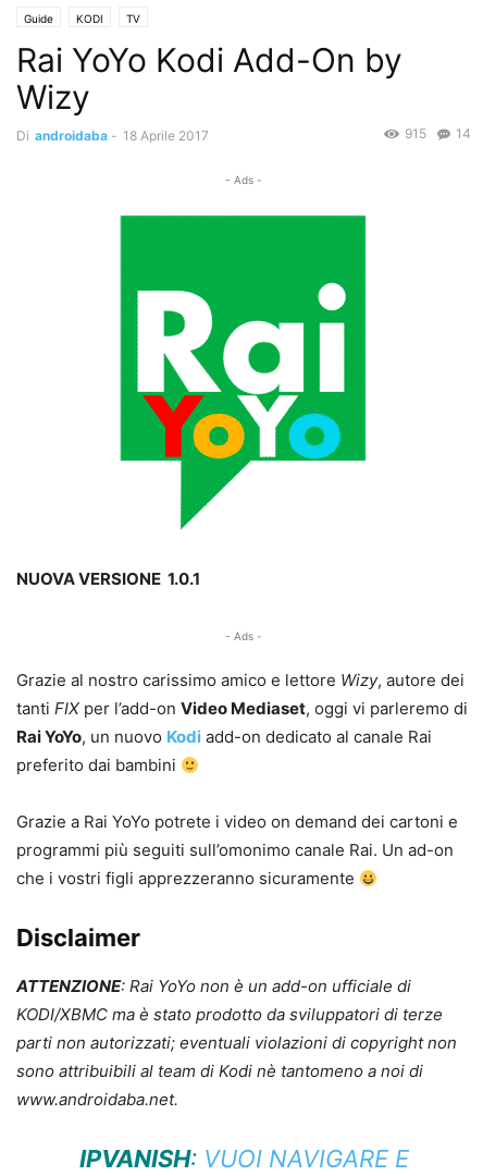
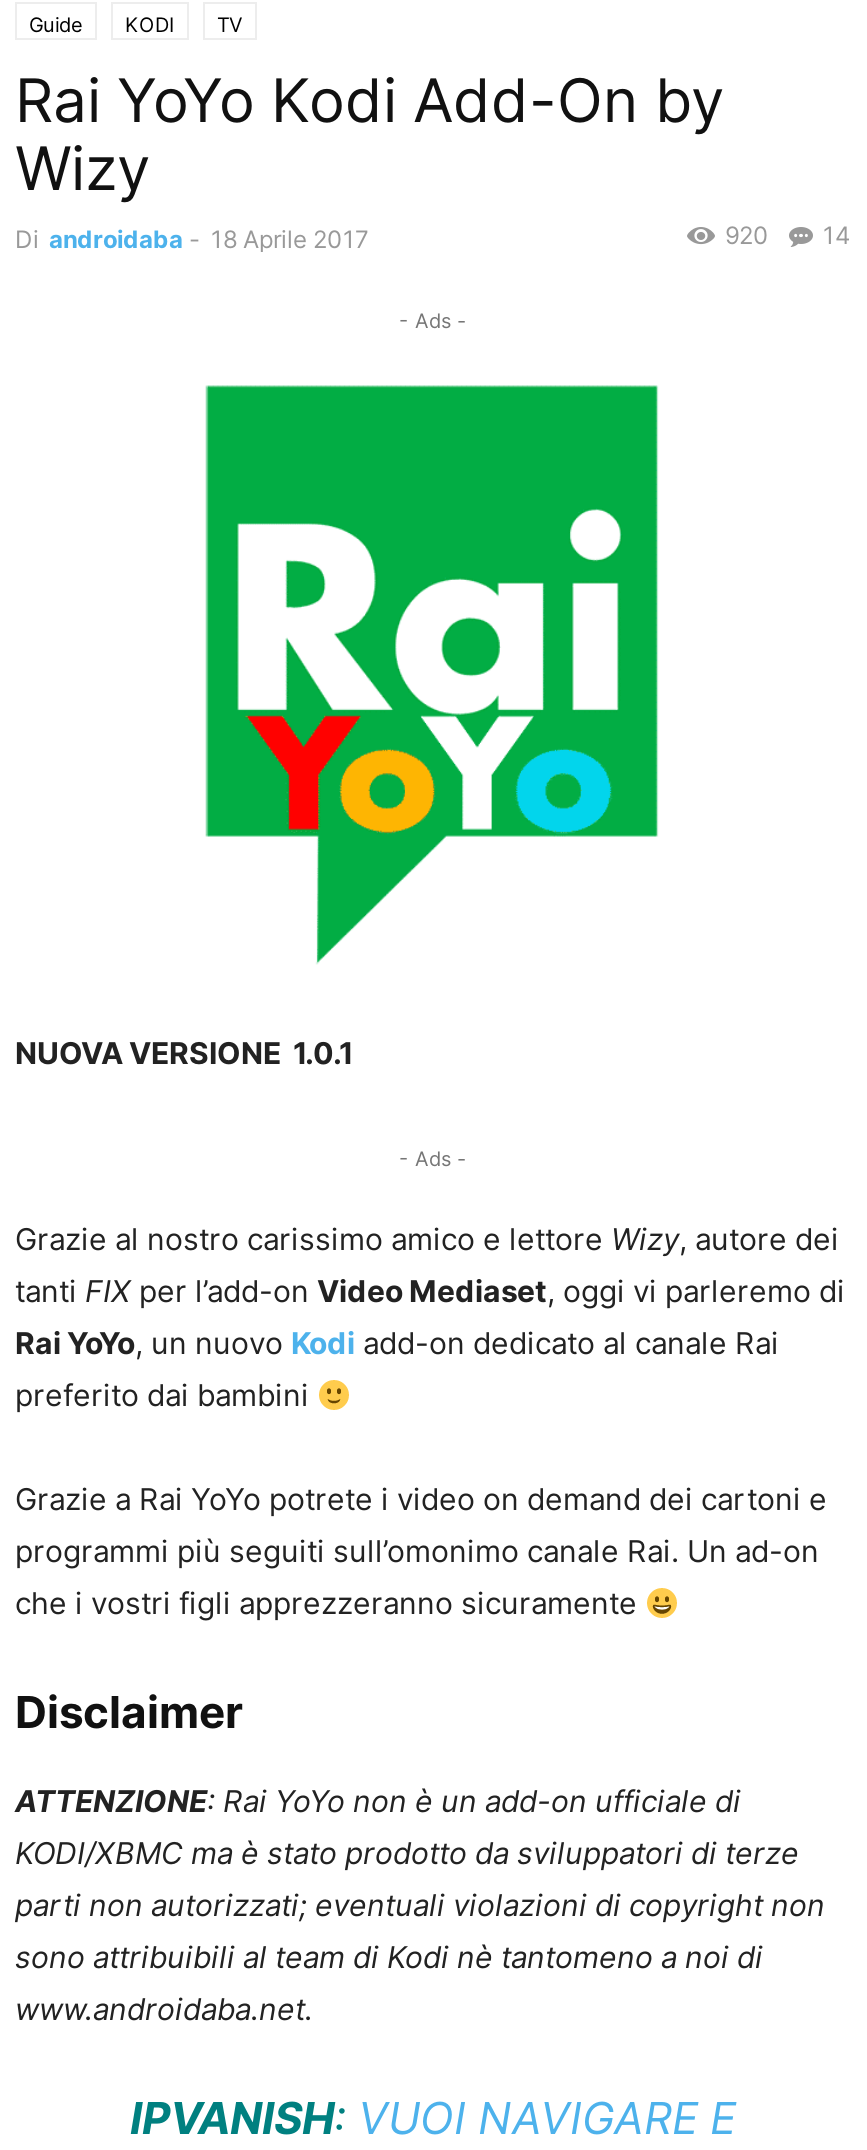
- 915 14
+ 920 14
